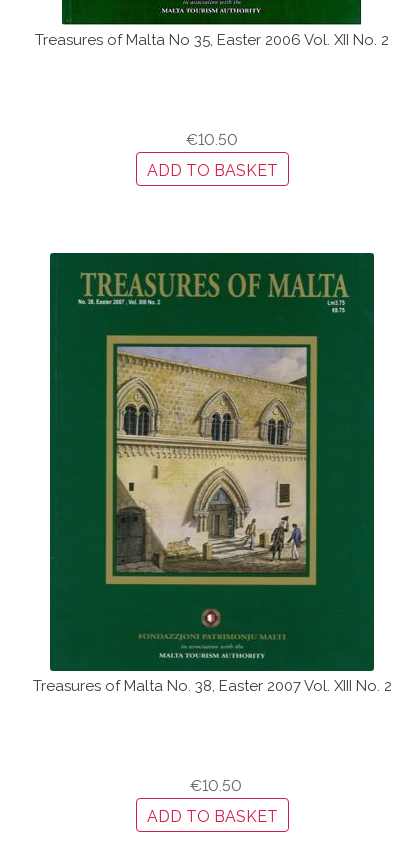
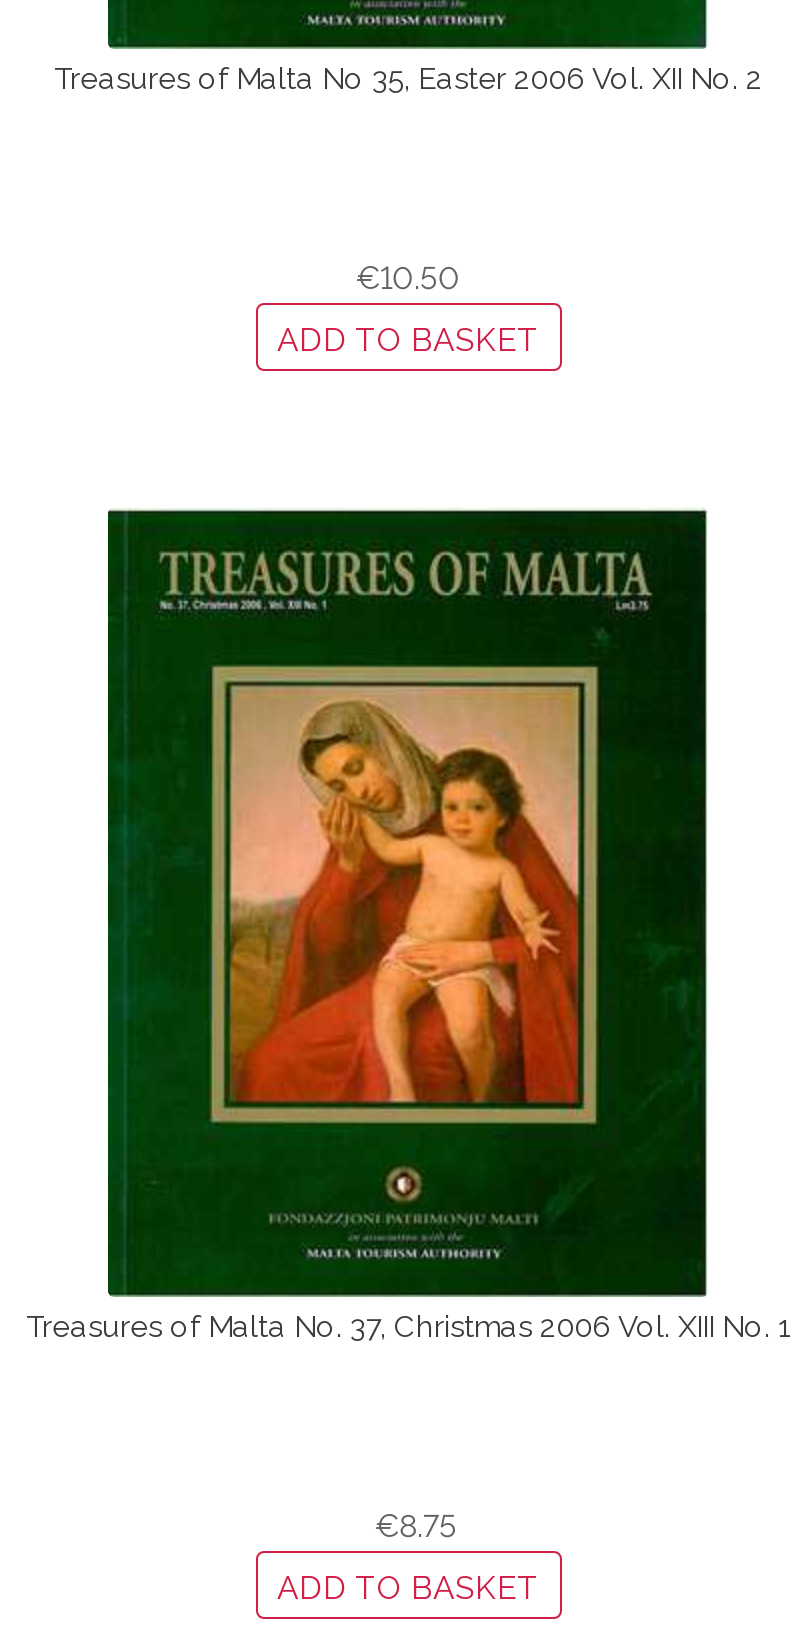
- [image]
- Treasures of Malta No. 38, Easter 2007 Vol. XIII No. 2
+ [image]
+ Treasures of Malta No. 37, Christmas 2006 Vol. XIII No. 1

- €10.50
+ €8.75
